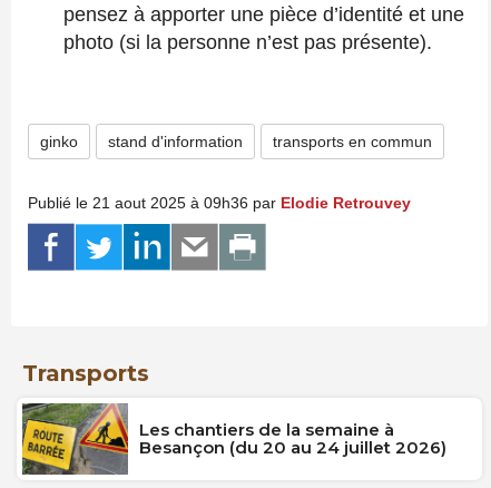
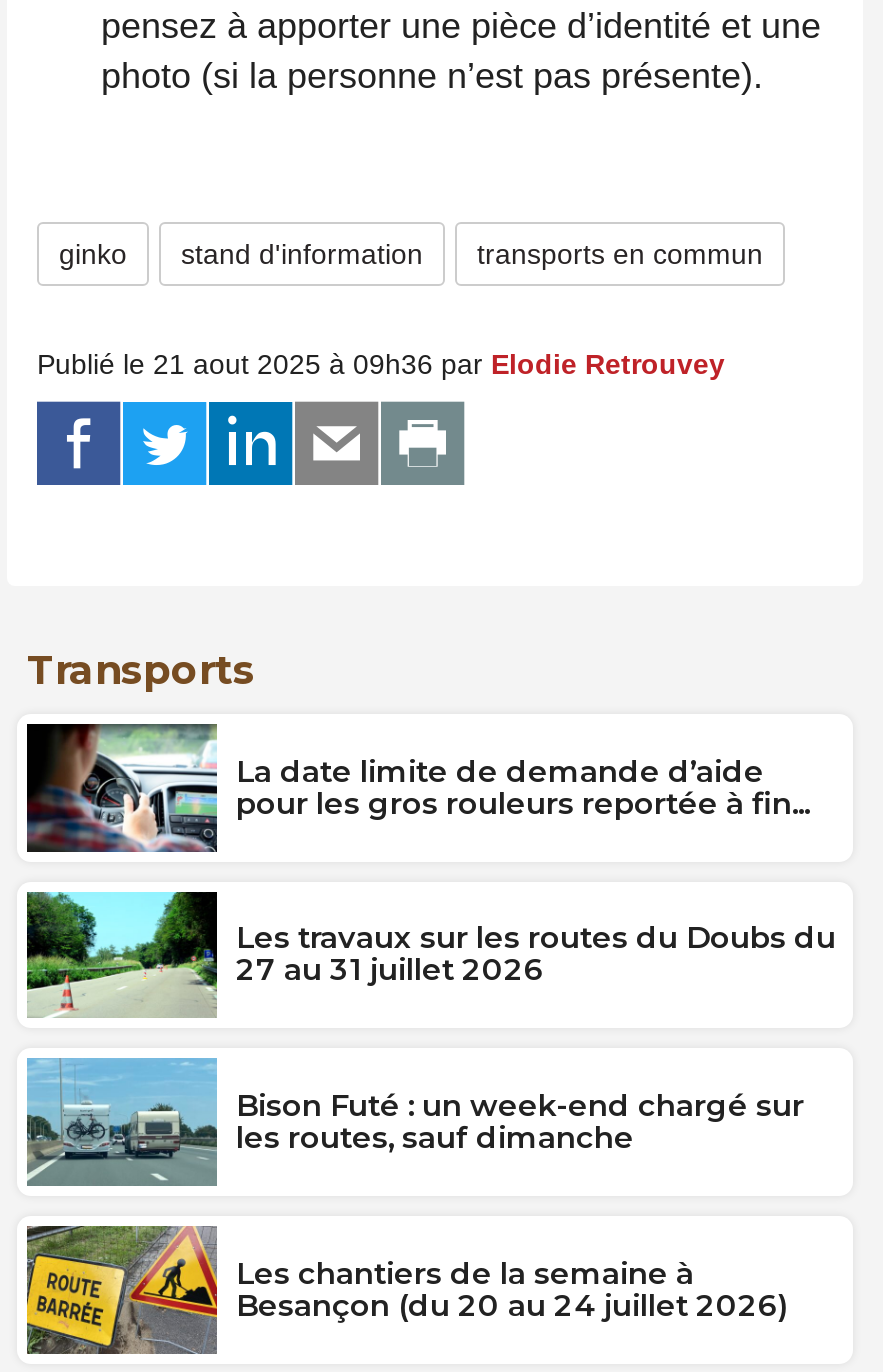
+ [image]
+ La date limite de demande d’aide
+ pour les gros rouleurs reportée à fin...

+ [image]
+ Les travaux sur les routes du Doubs du
+ 27 au 31 juillet 2026

+ [image]
+ Bison Futé : un week-end chargé sur
+ les routes, sauf dimanche
